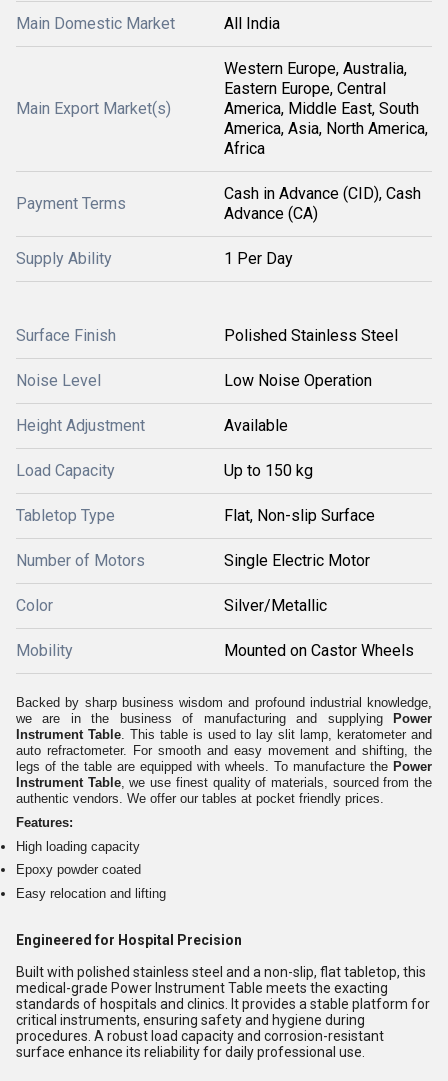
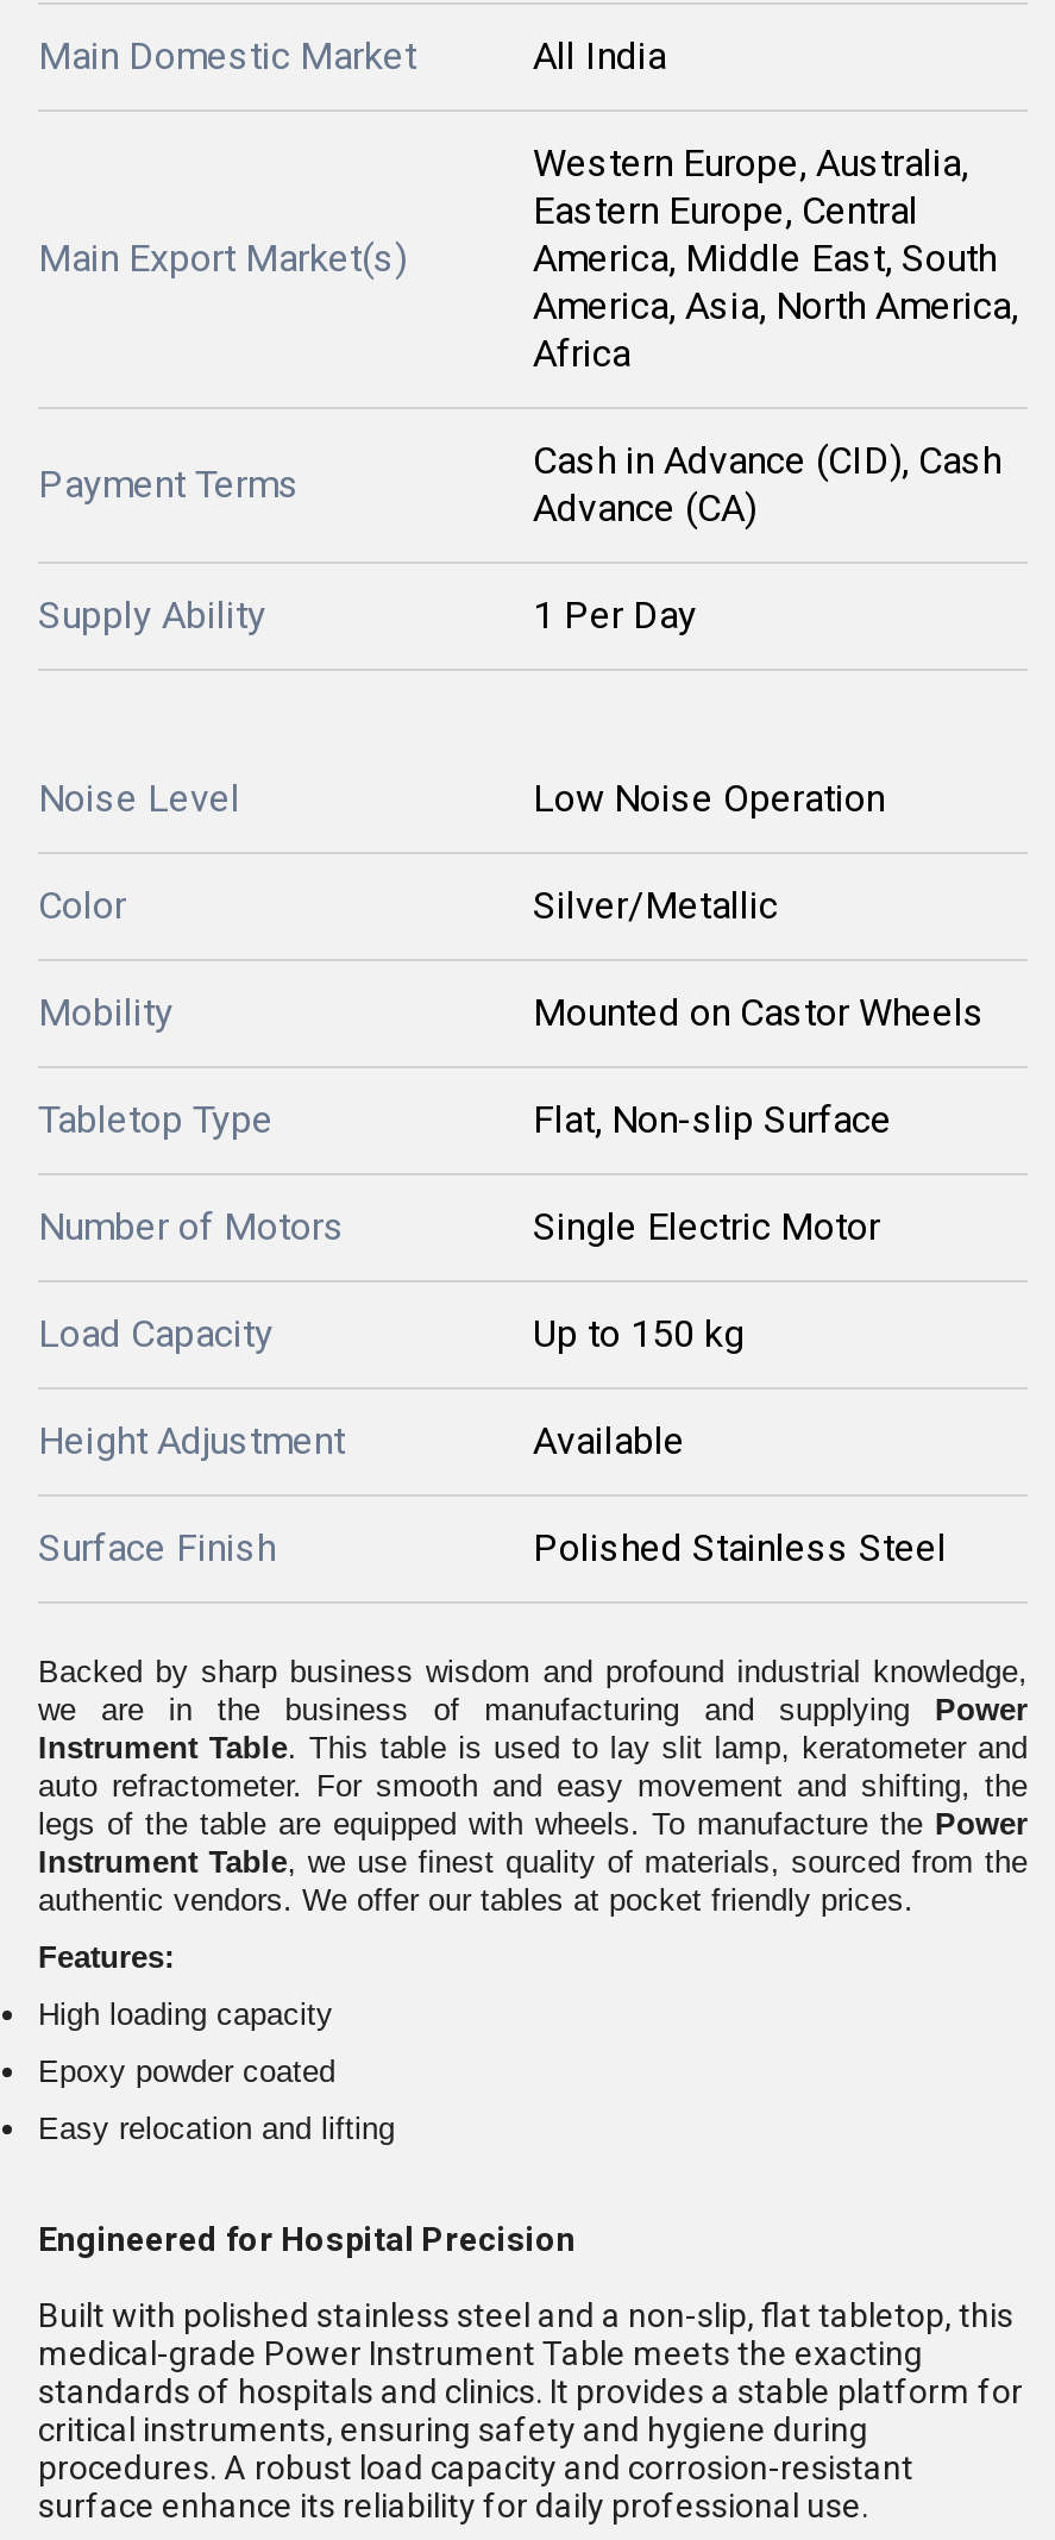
moved down: Surface Finish | Polished Stainless Steel

moved up: Noise Level | Low Noise Operation

moved down: Height Adjustment | Available

moved down: Load Capacity | Up to 150 kg

moved up: Tabletop Type | Flat, Non-slip Surface | Number of Motors | Single Electric Motor

moved up: Color | Silver/Metallic

moved up: Mobility | Mounted on Castor Wheels
